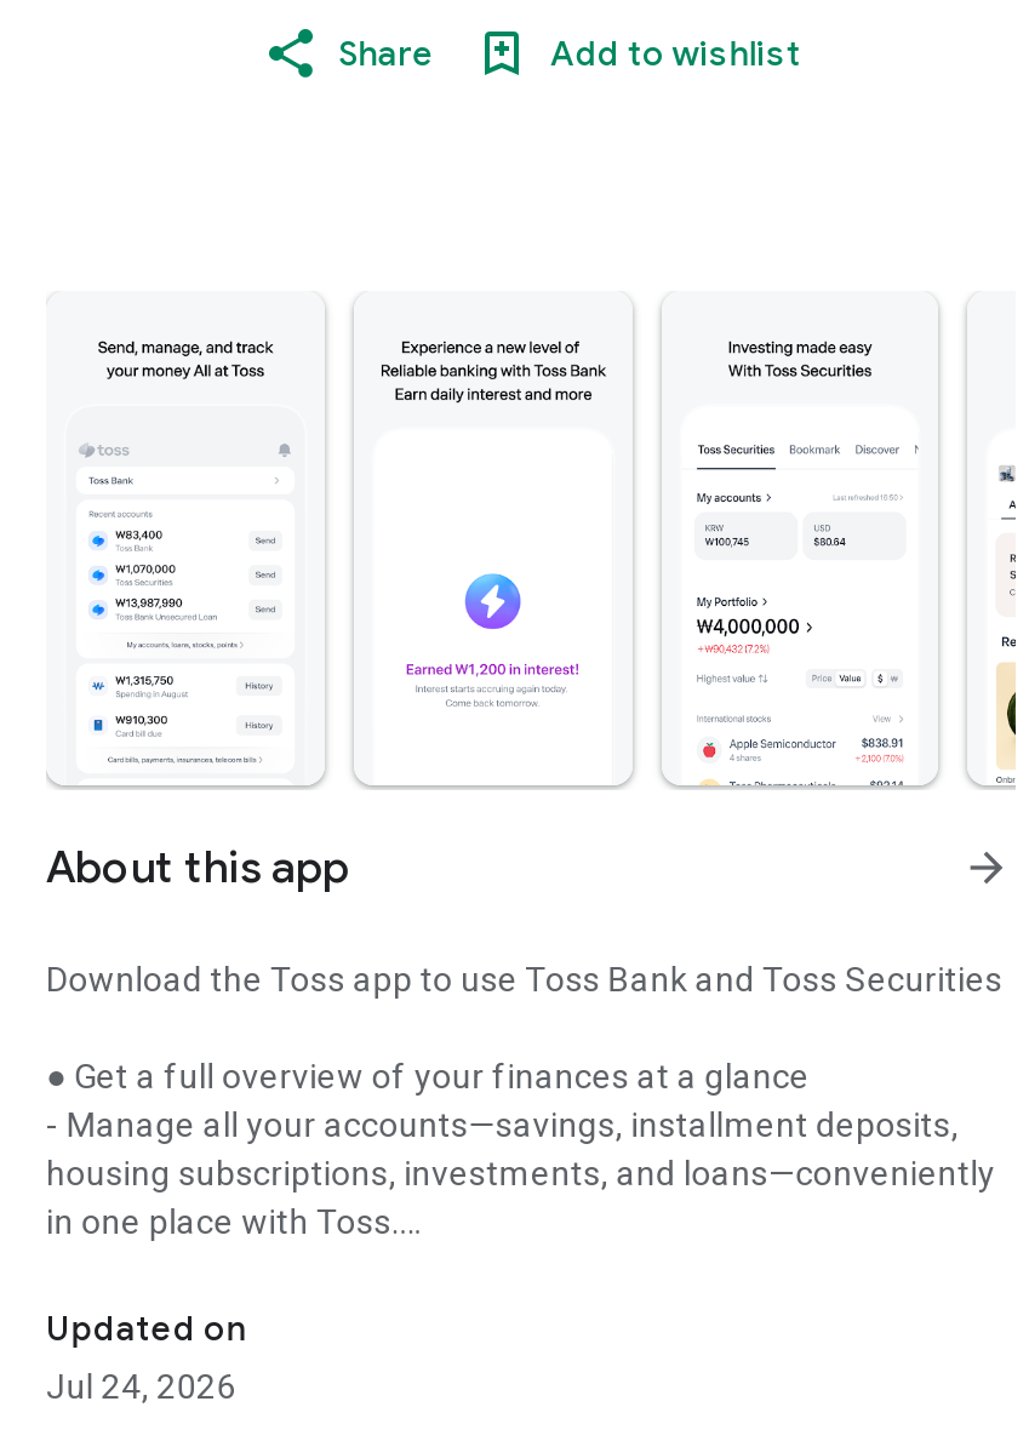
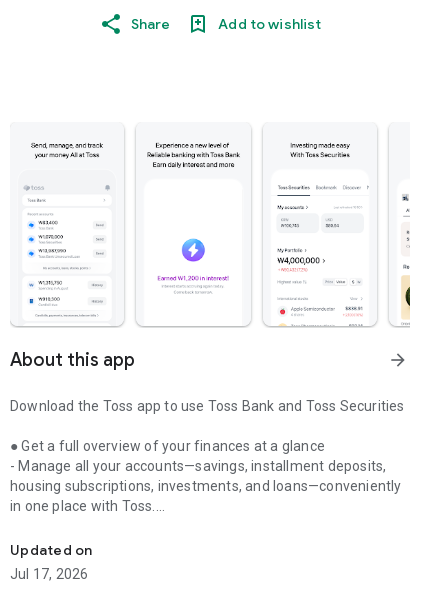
- Jul 24, 2026
+ Jul 17, 2026
